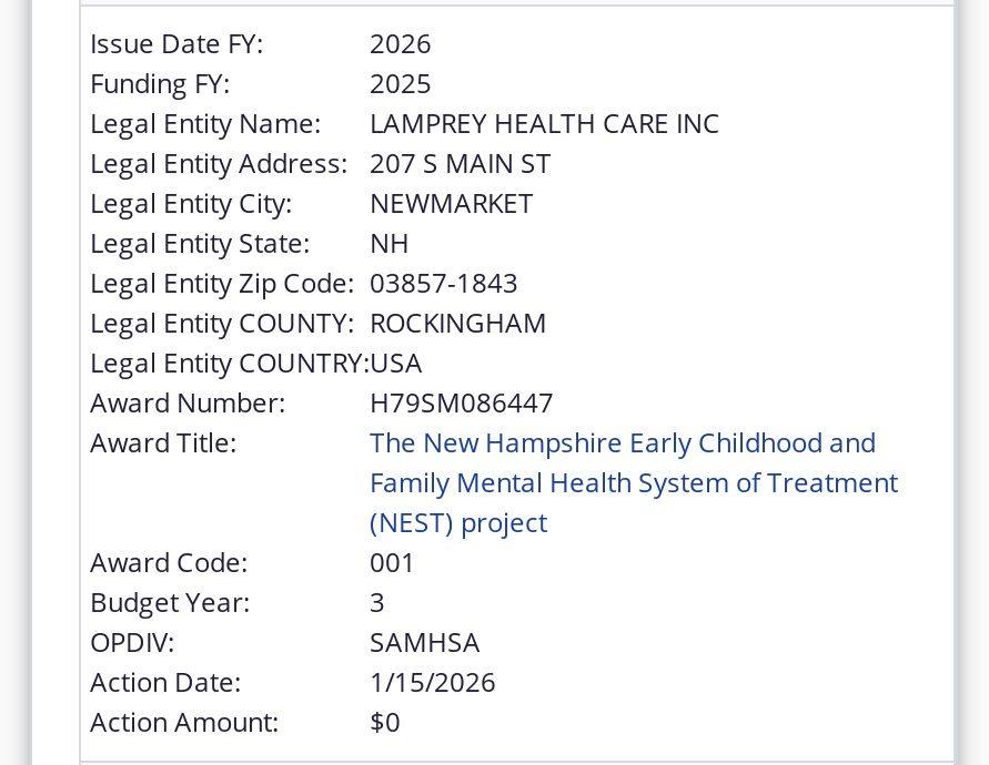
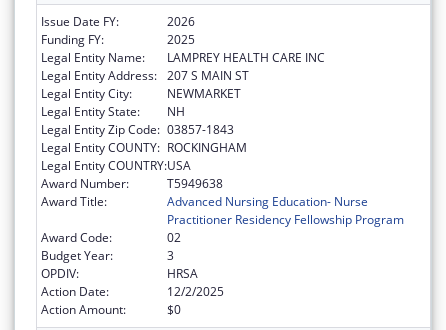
- H79SM086447
+ T5949638

- The New Hampshire Early Childhood and
- Family Mental Health System of Treatment
- (NEST) project
+ Advanced Nursing Education- Nurse
+ Practitioner Residency Fellowship Program

- 001
+ 02

- SAMHSA
+ HRSA

- 1/15/2026
+ 12/2/2025
